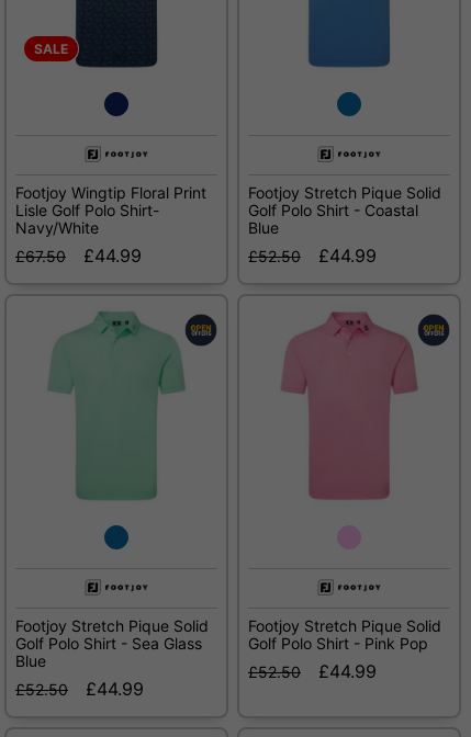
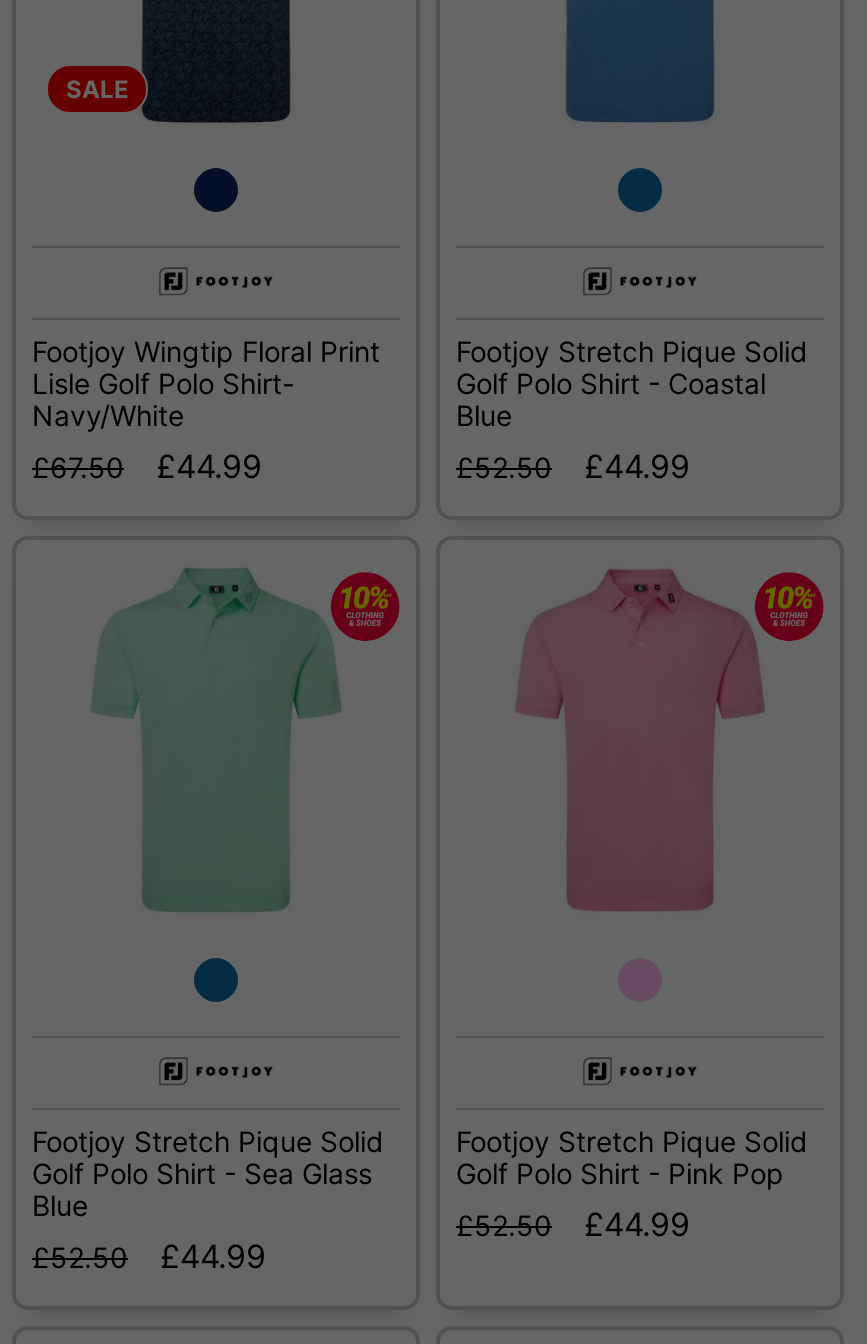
- [image]
+ [image]

- [image]
+ [image]
